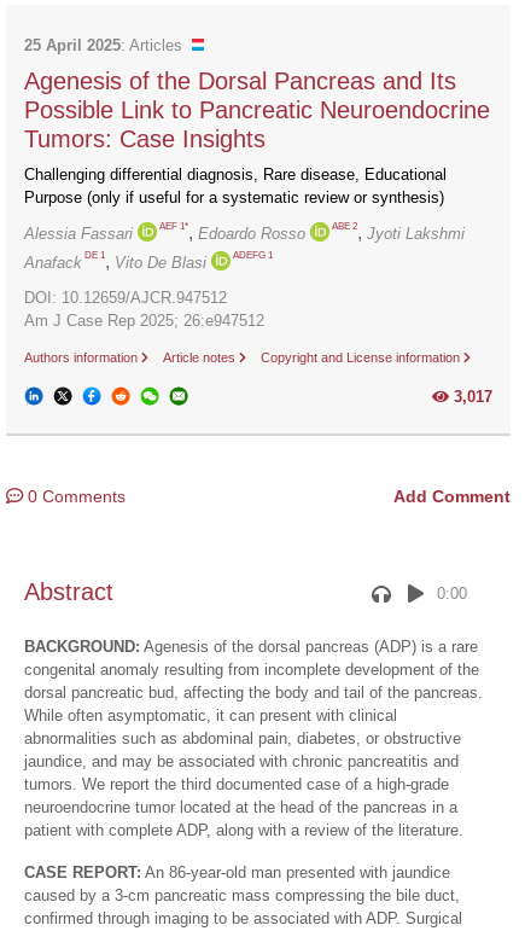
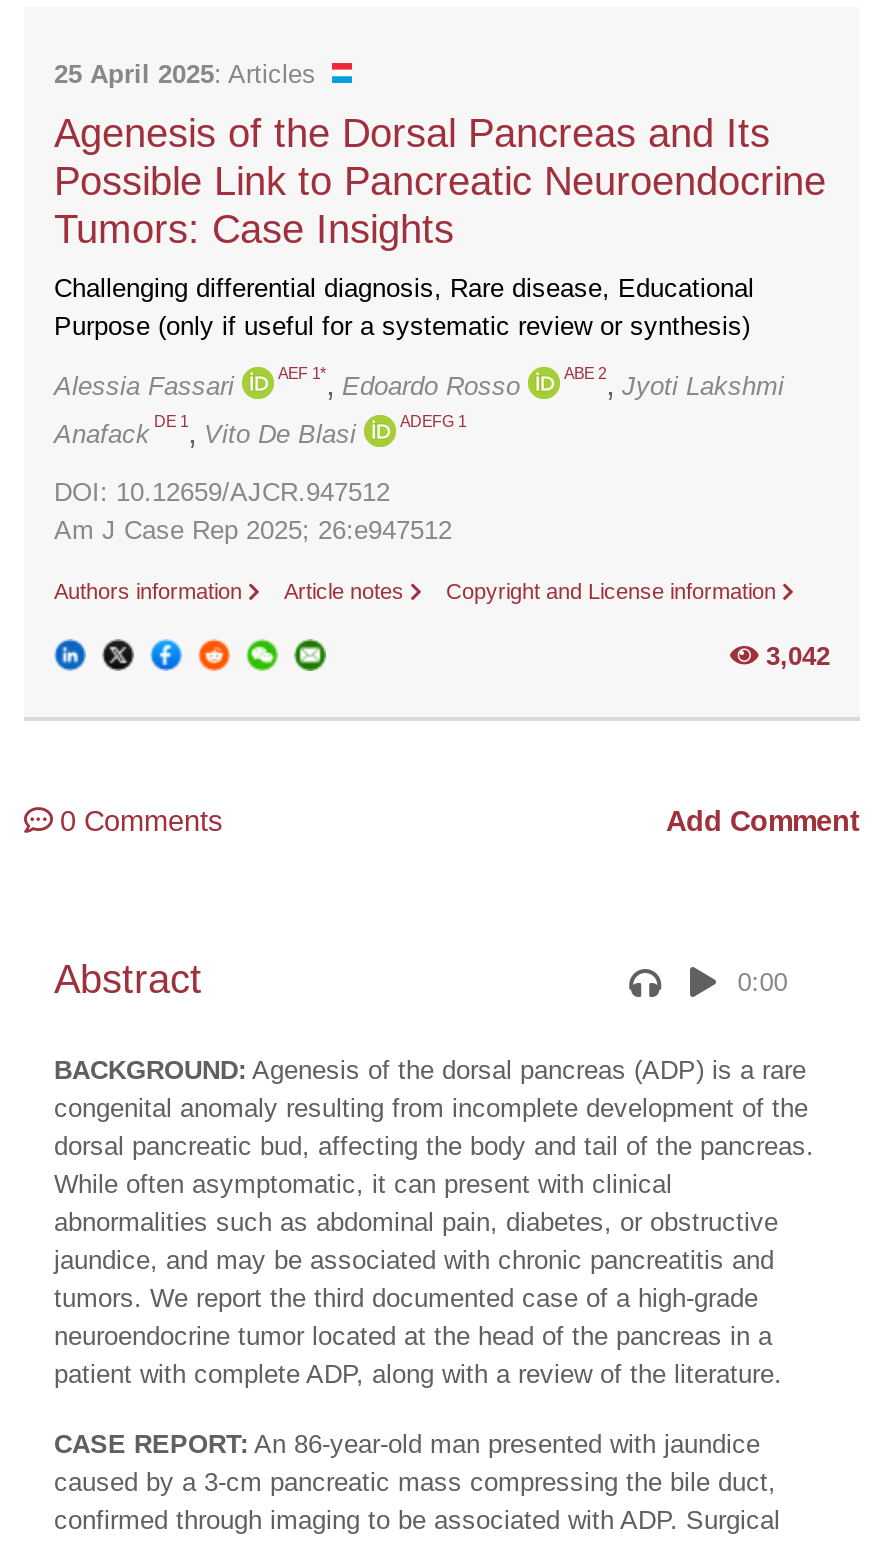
- 3,017
+ 3,042
